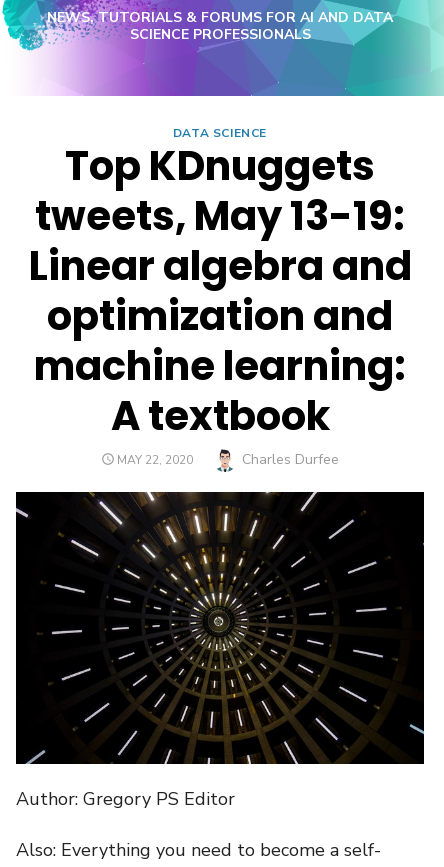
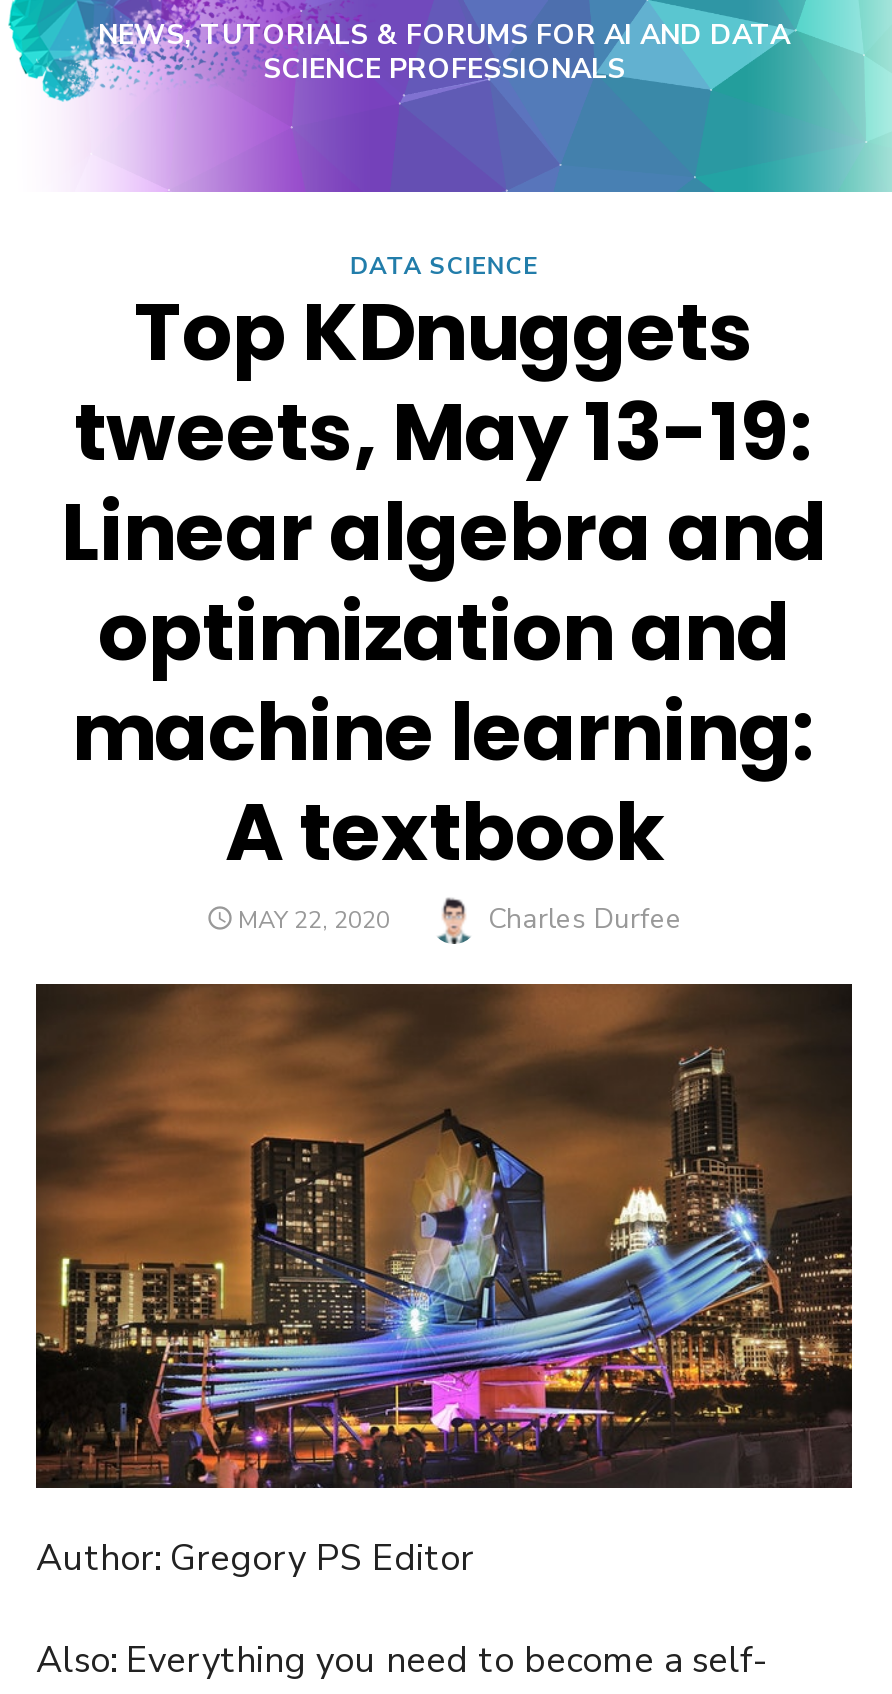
- [image]
+ [image]
